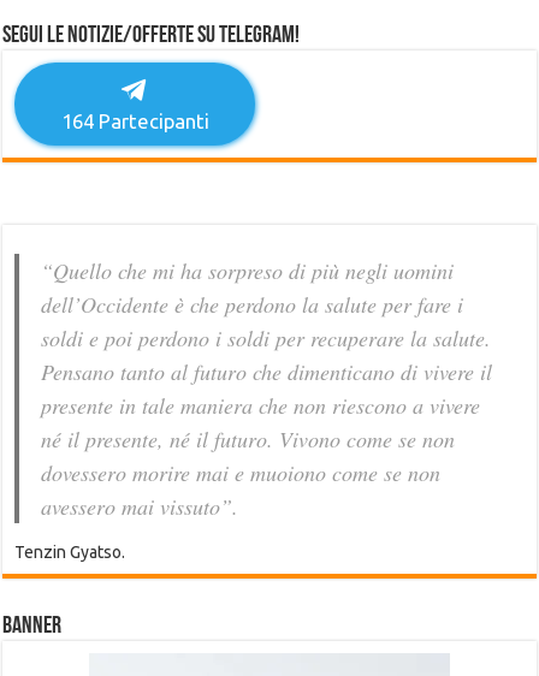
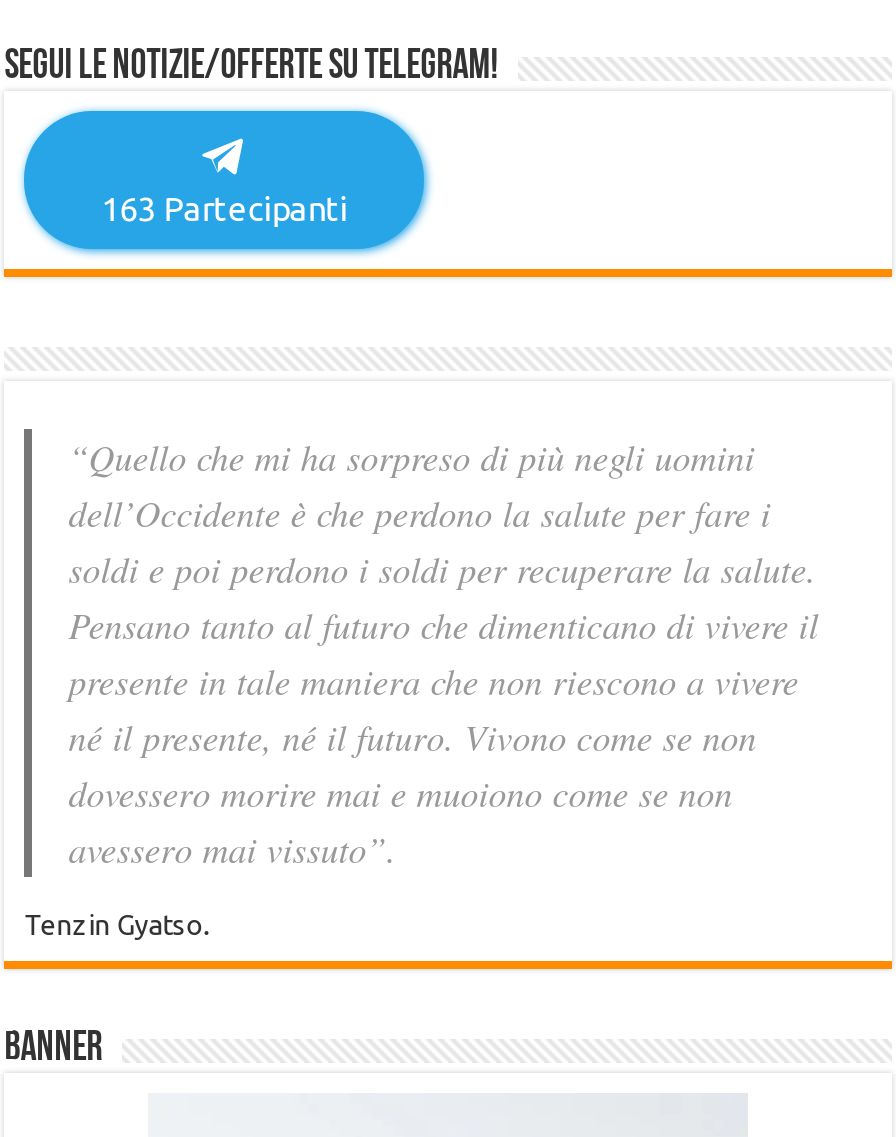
- 164 Partecipanti
+ 163 Partecipanti
